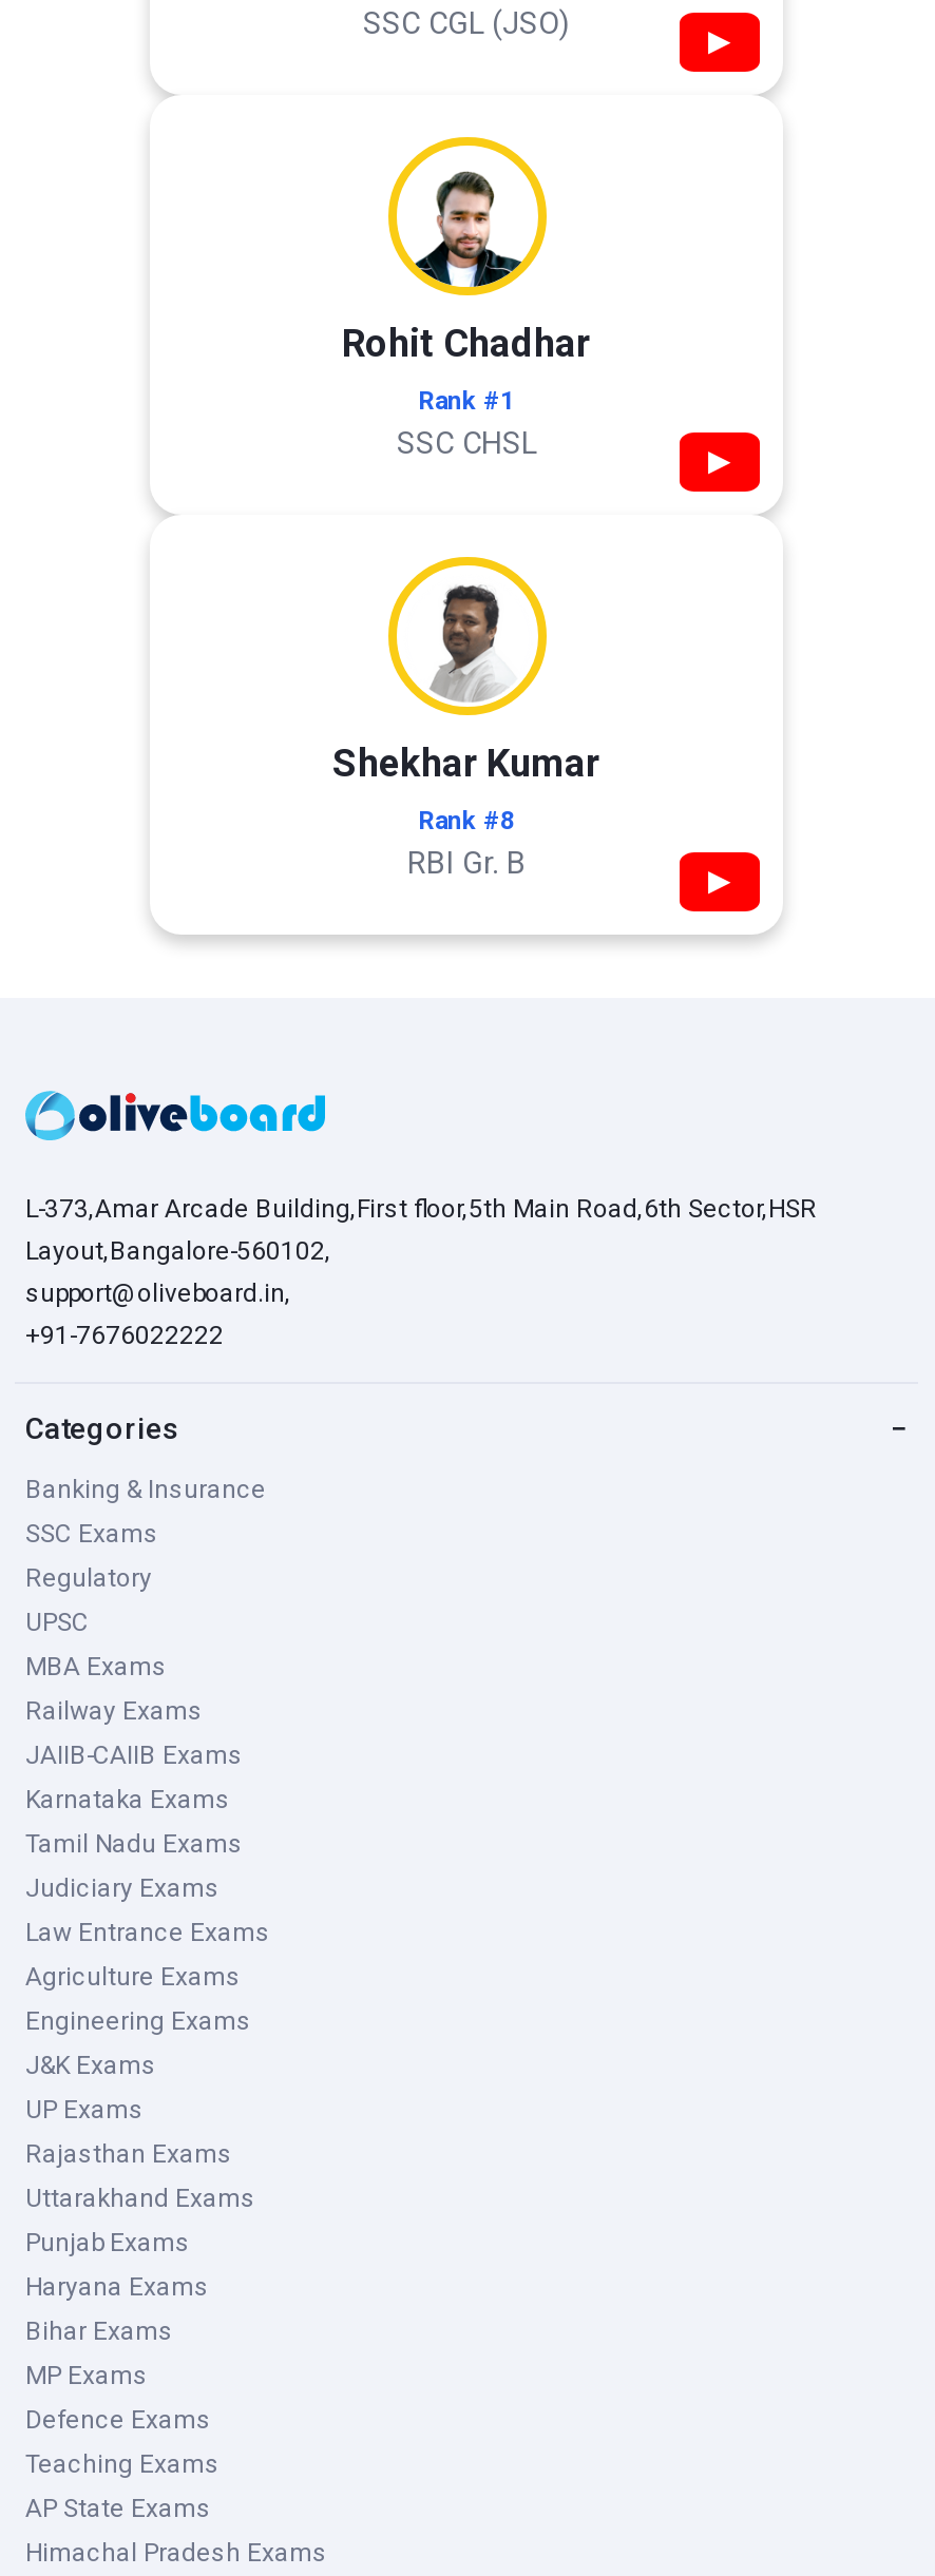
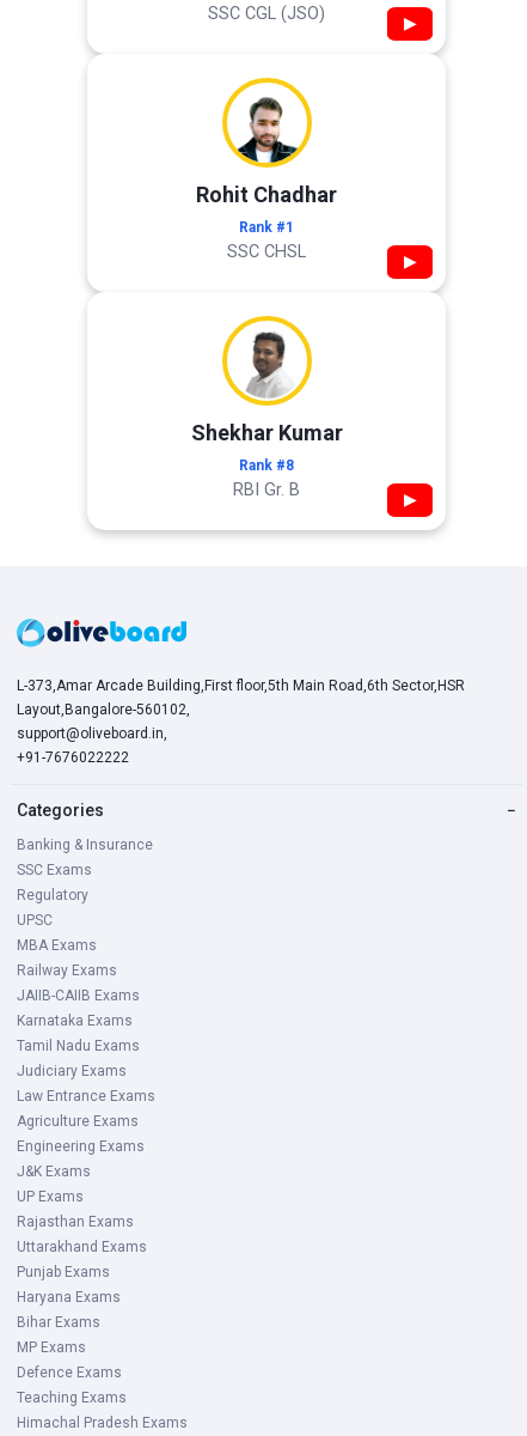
- AP State Exams
